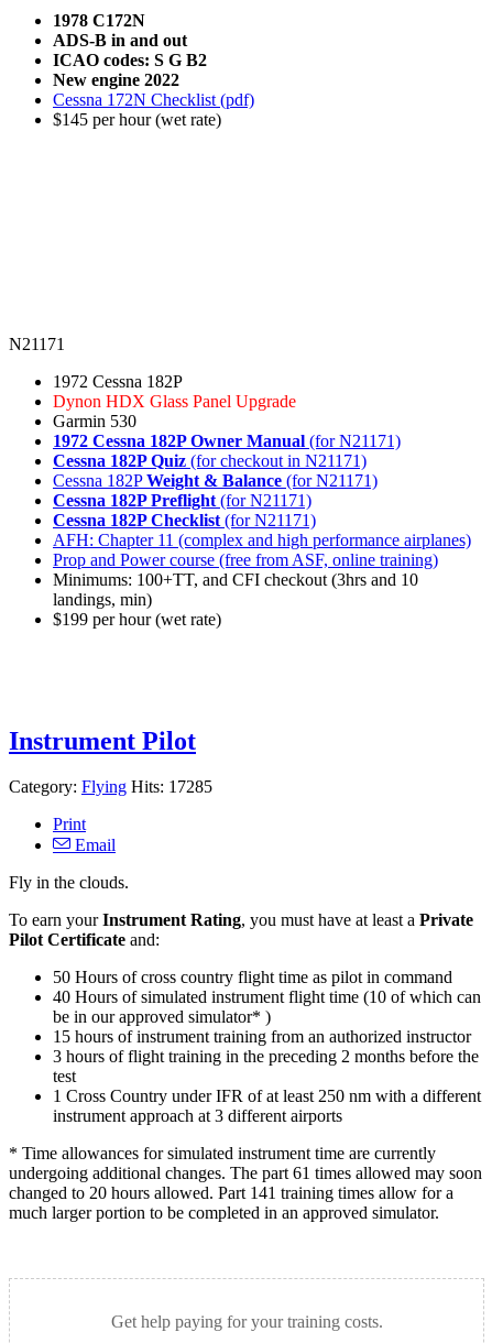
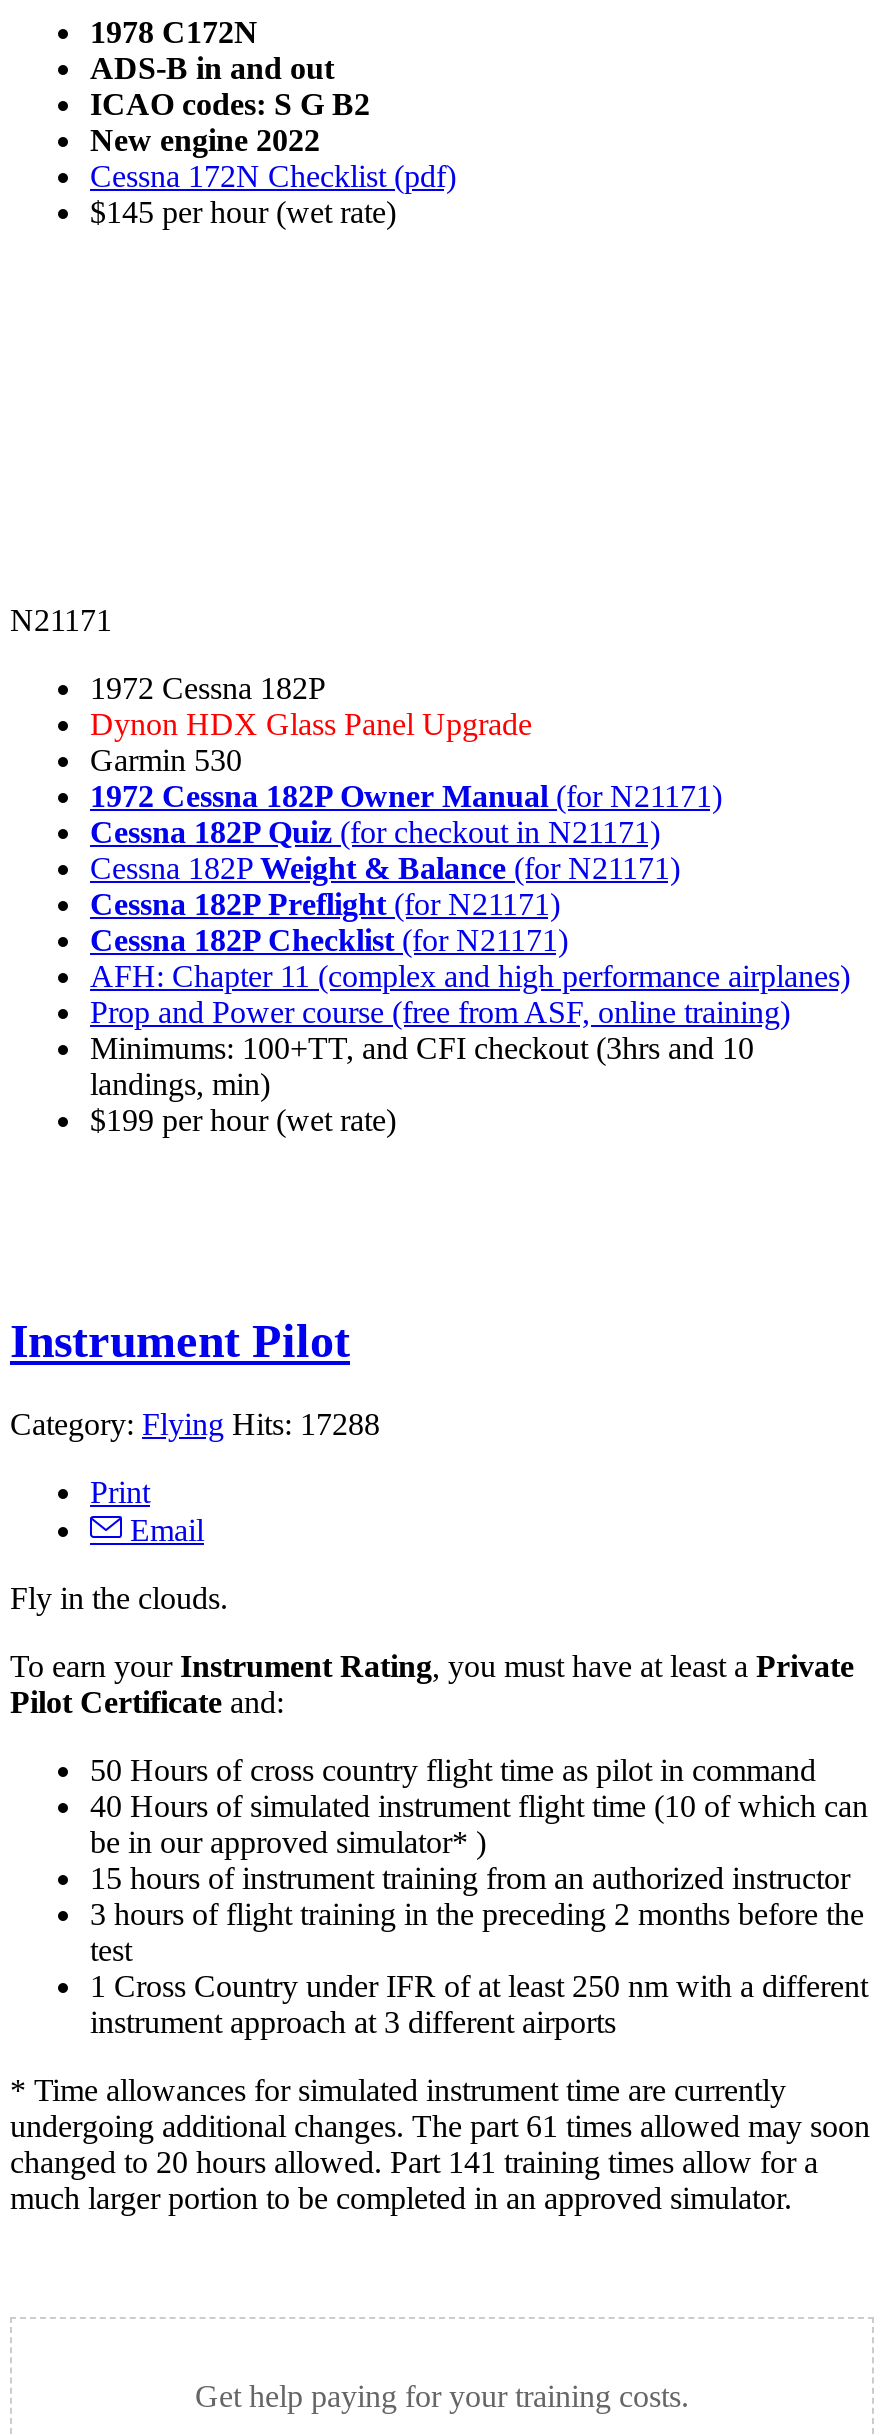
- Category: Flying Hits: 17285
+ Category: Flying Hits: 17288
